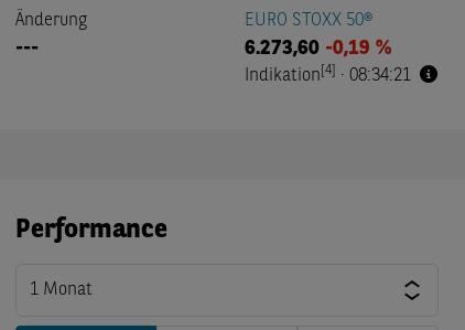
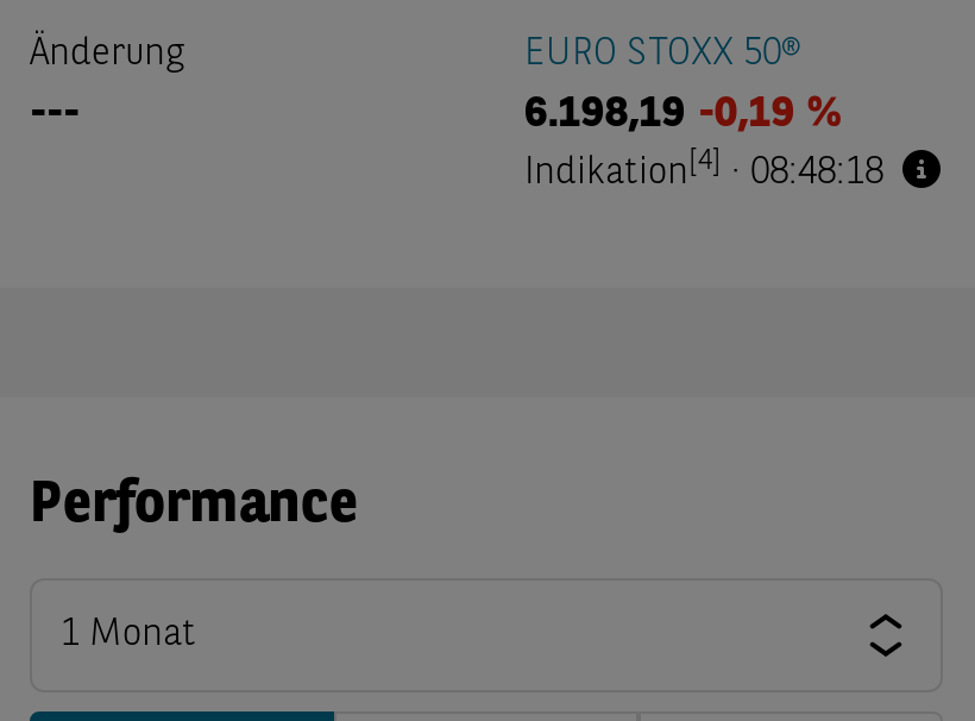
- 6.273,60 -0,19 %
+ 6.198,19 -0,19 %

- Indikation[4] · 08:34:21
+ Indikation[4] · 08:48:18
